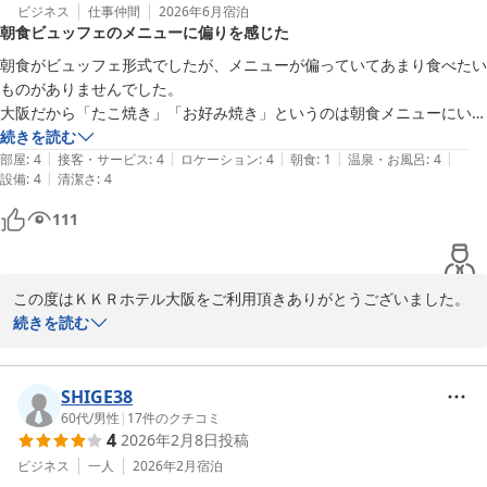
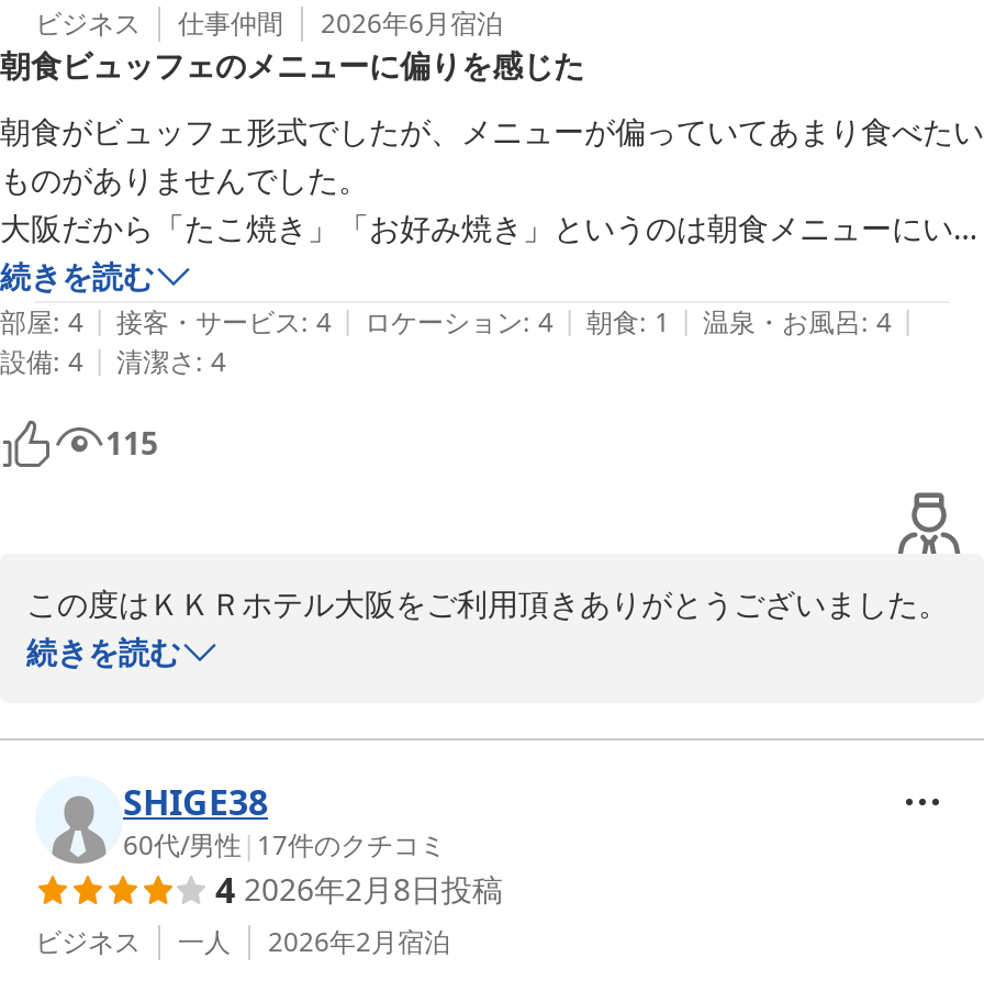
- 111
+ 115
